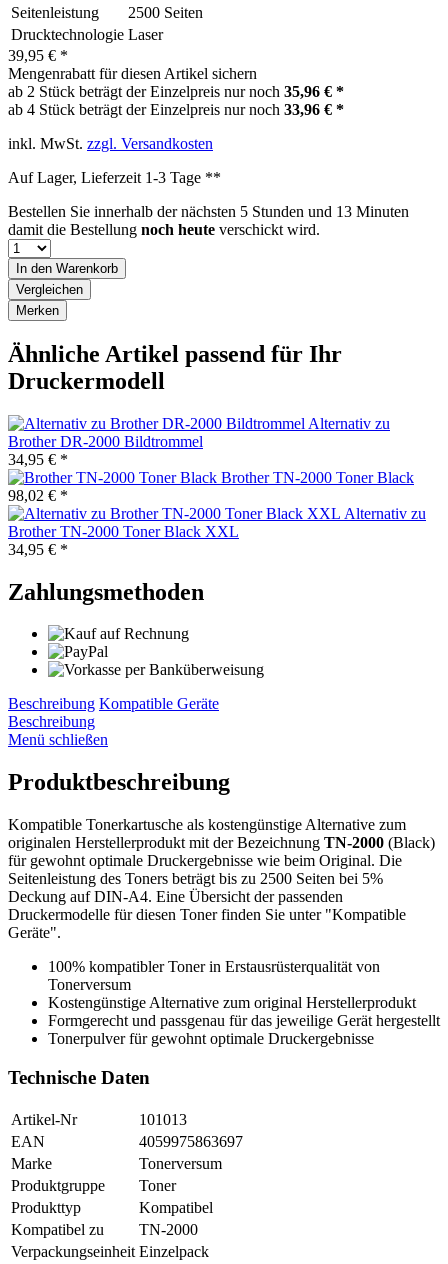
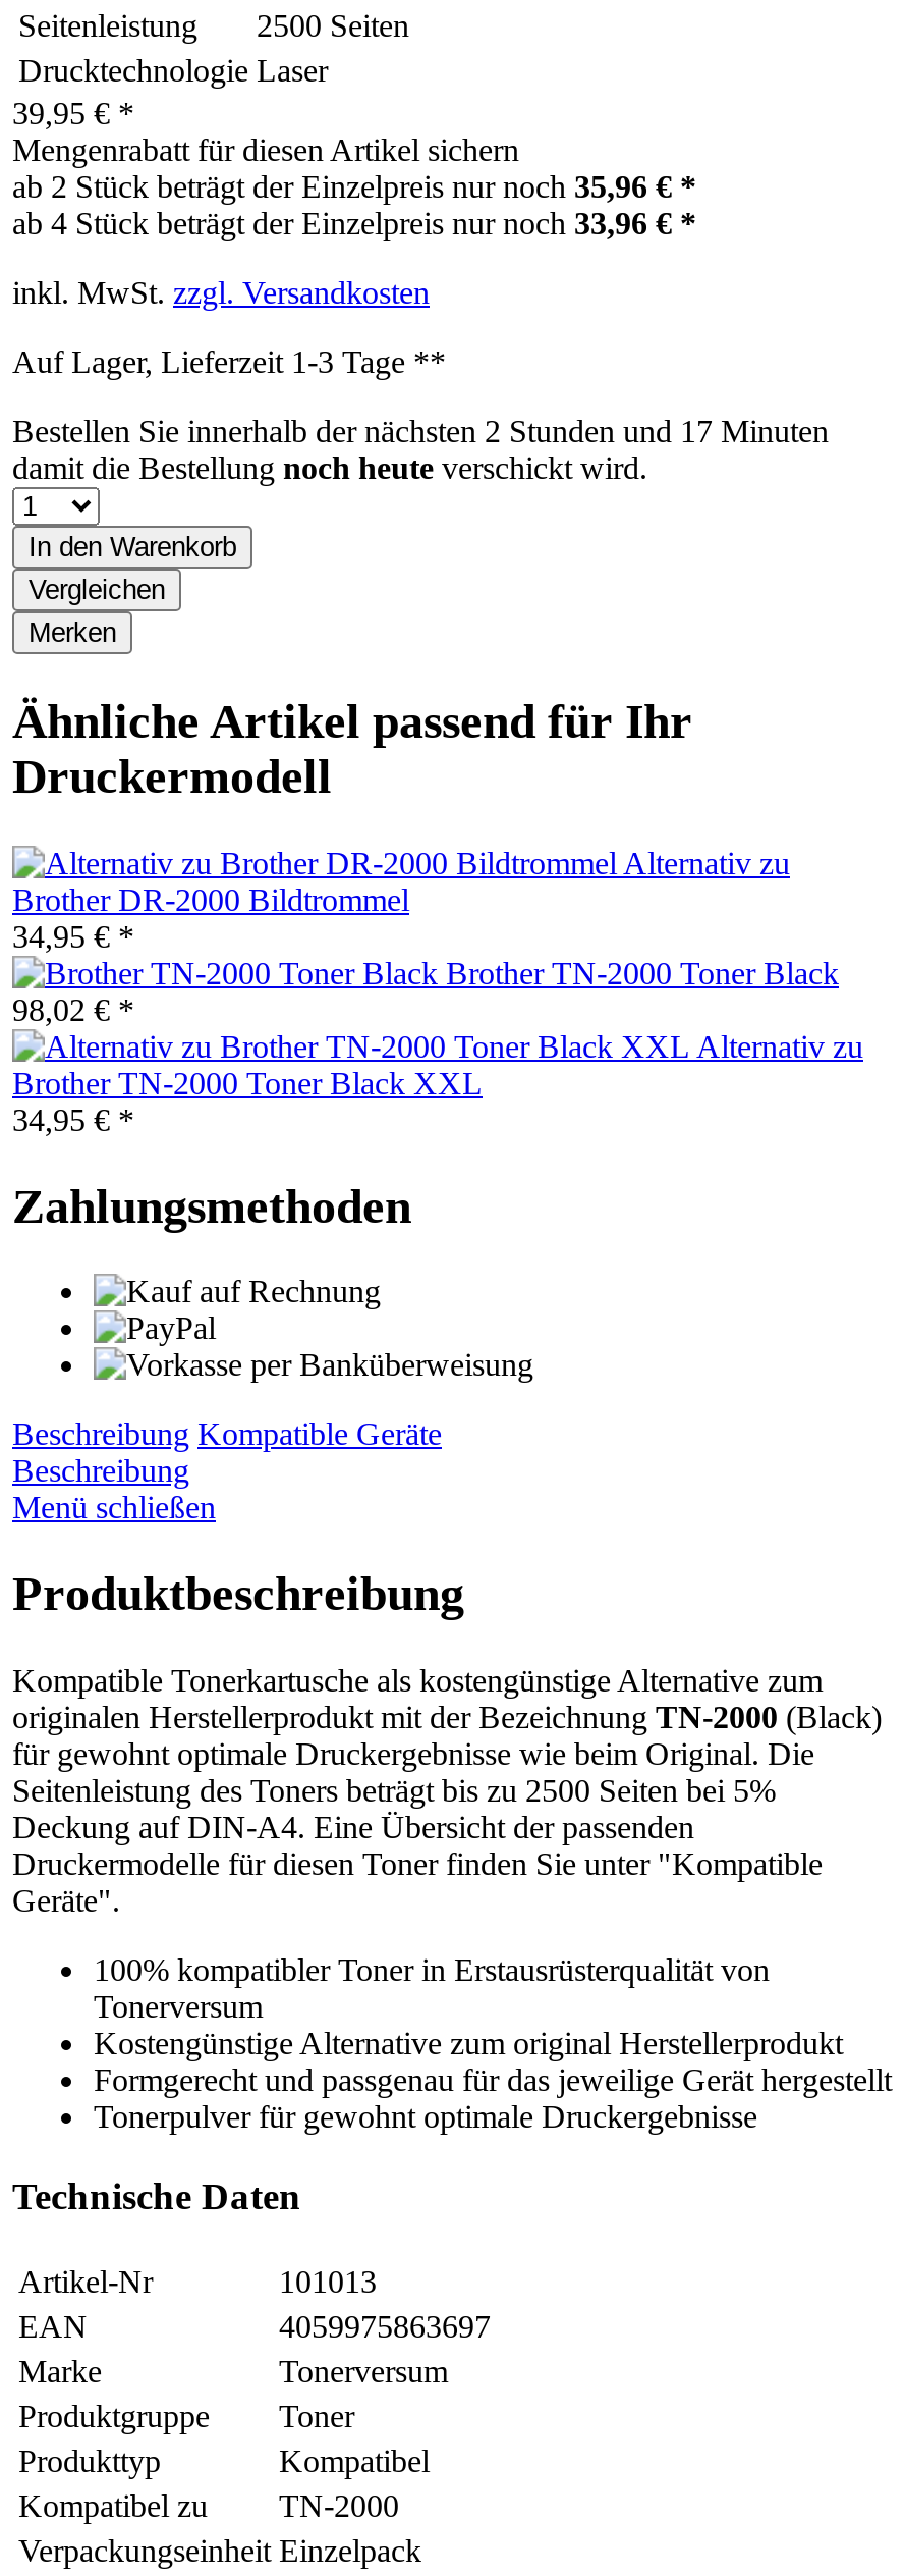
- Bestellen Sie innerhalb der nächsten 5 Stunden und 13 Minuten
+ Bestellen Sie innerhalb der nächsten 2 Stunden und 17 Minuten
